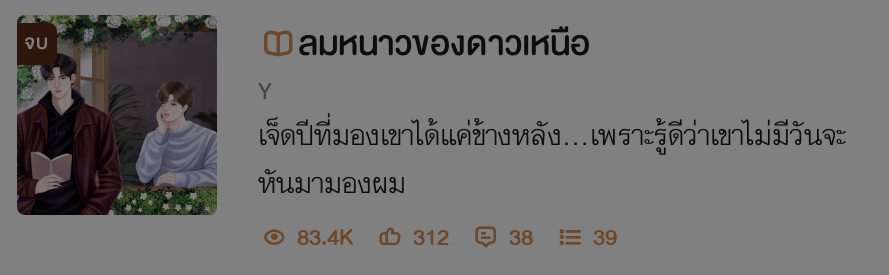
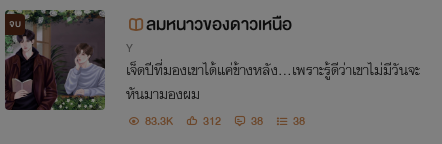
- 83.4K
+ 83.3K

- 39
+ 38
